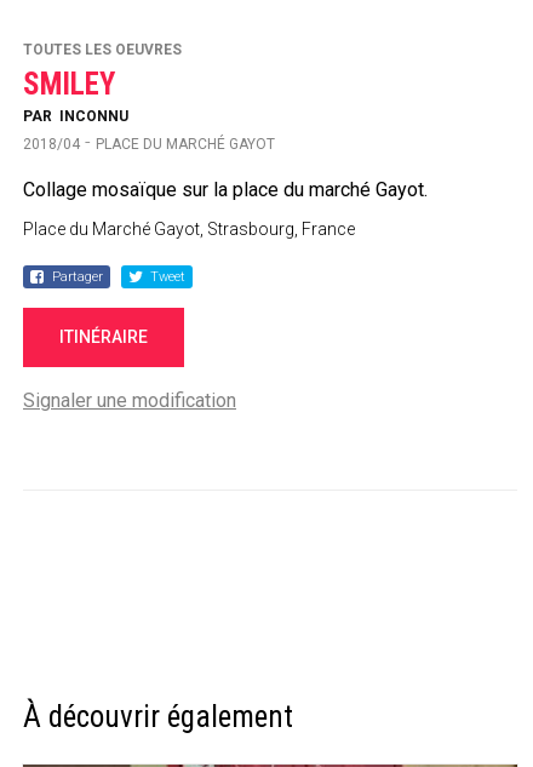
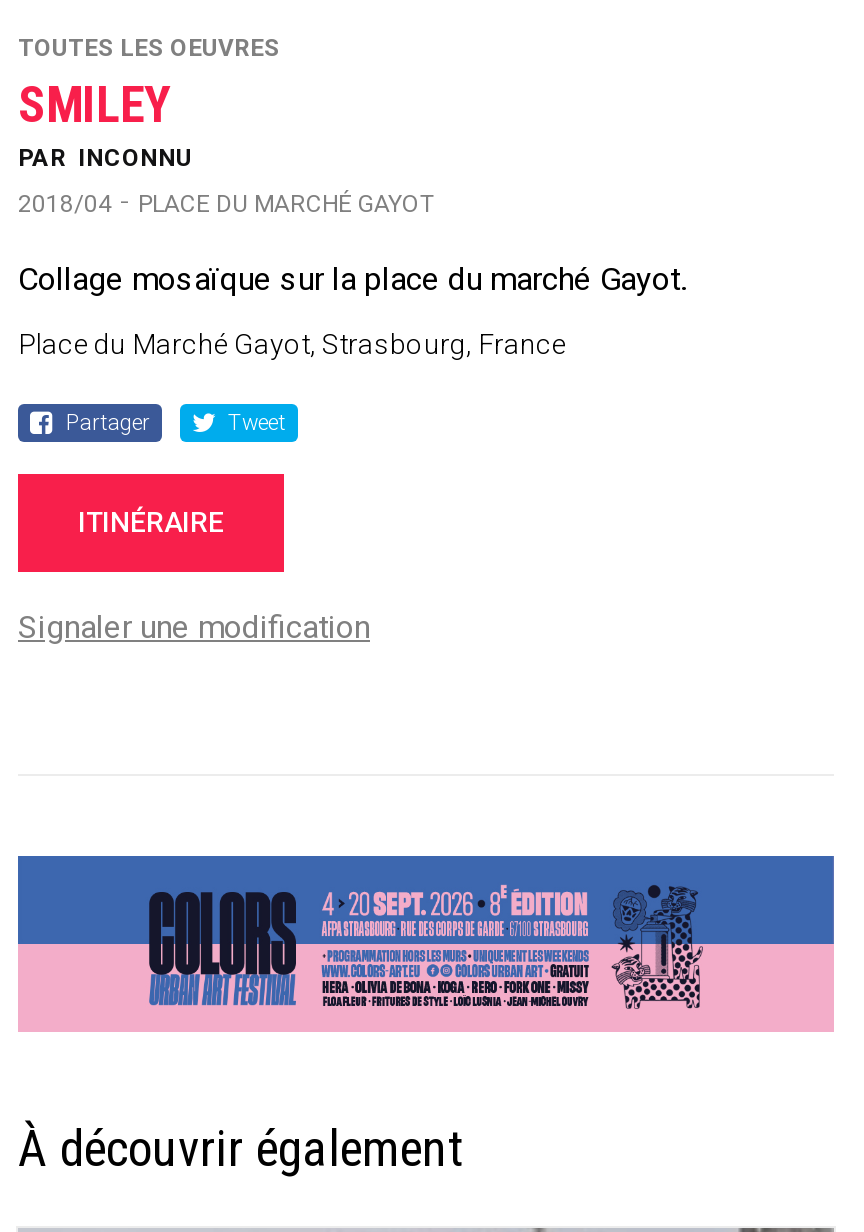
+ [image]
